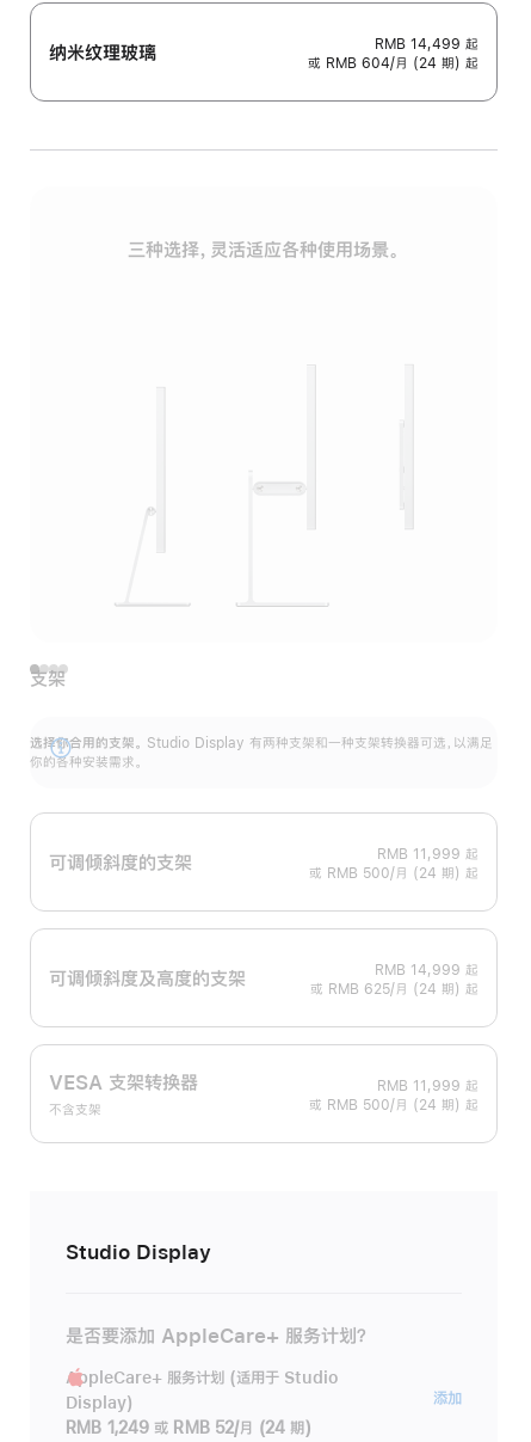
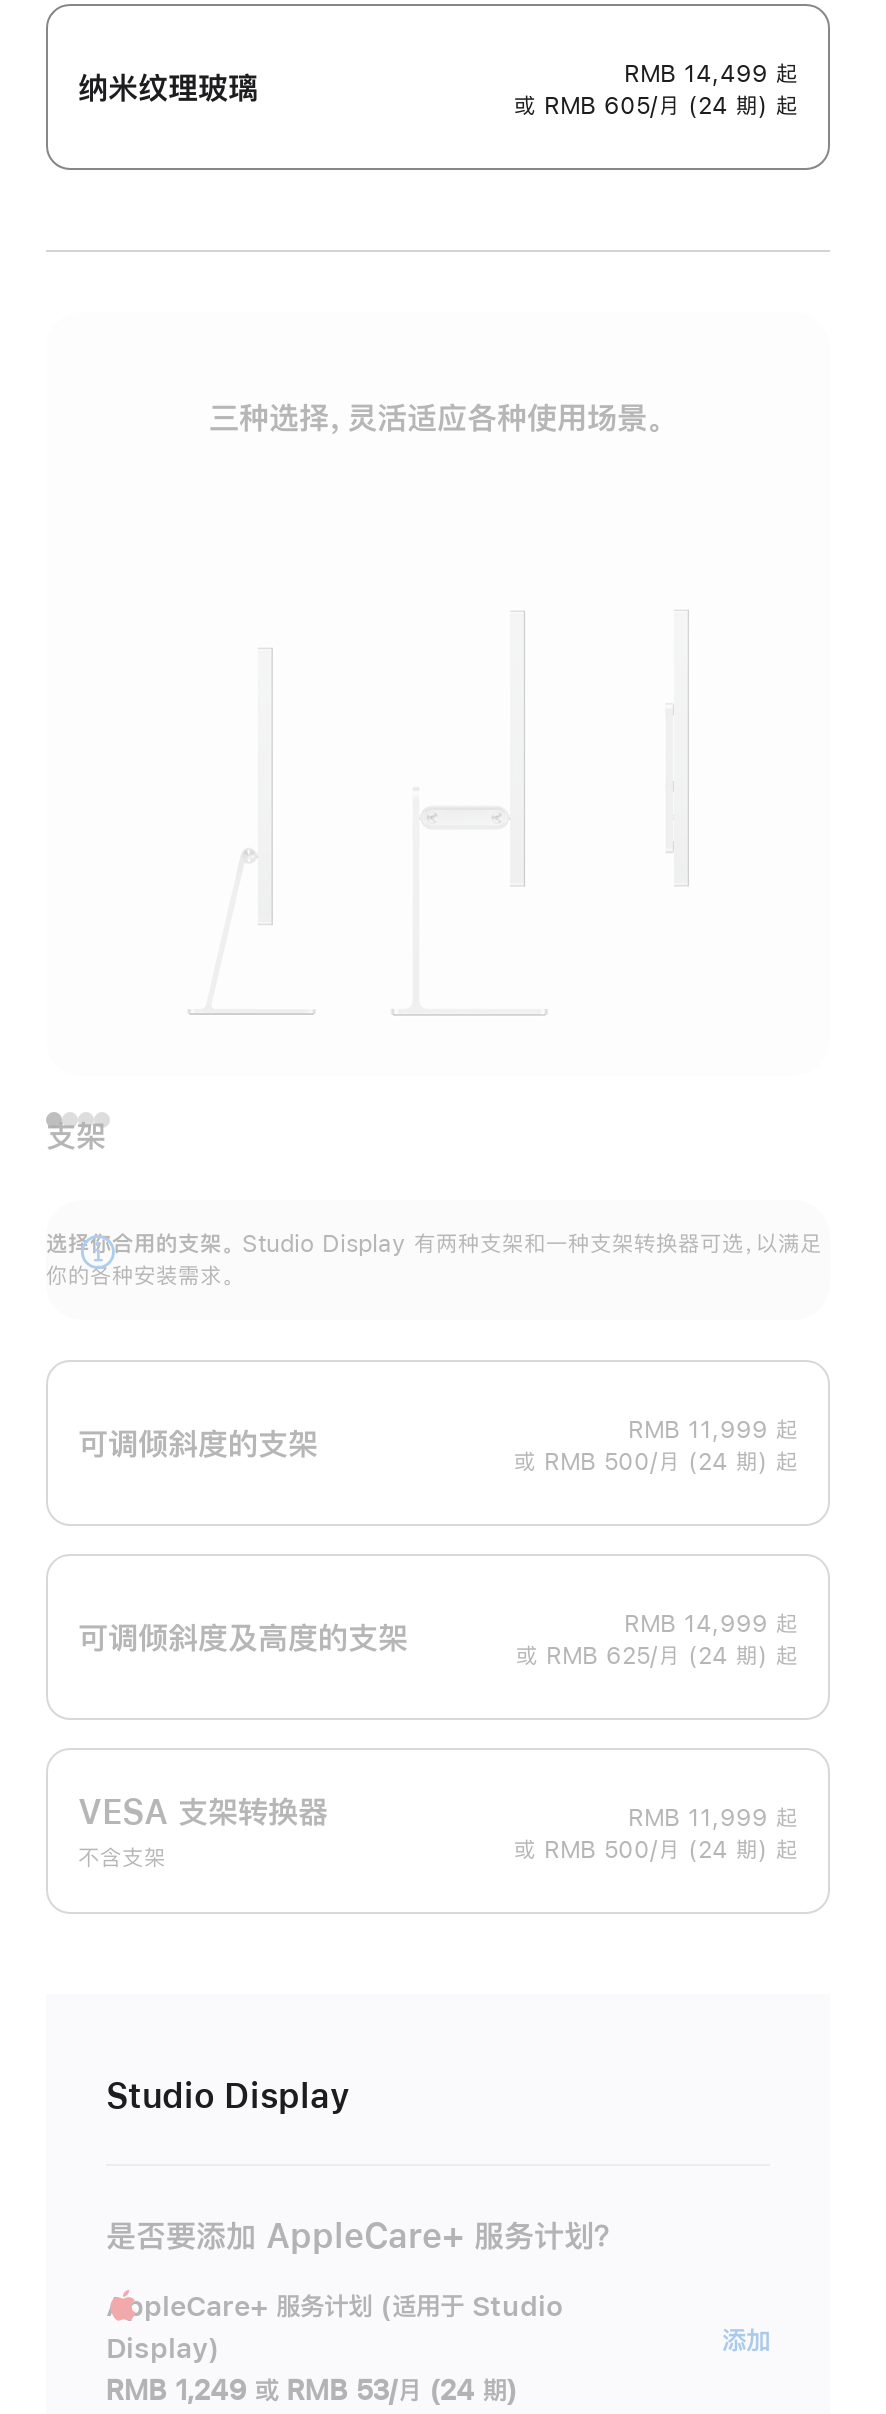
- 或 RMB 604/月 (24 期) 起
+ 或 RMB 605/月 (24 期) 起

- RMB 1,249 或 RMB 52/月 (24 期)
+ RMB 1,249 或 RMB 53/月 (24 期)
